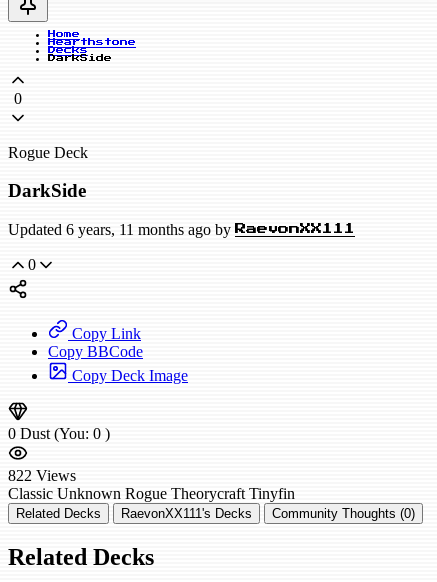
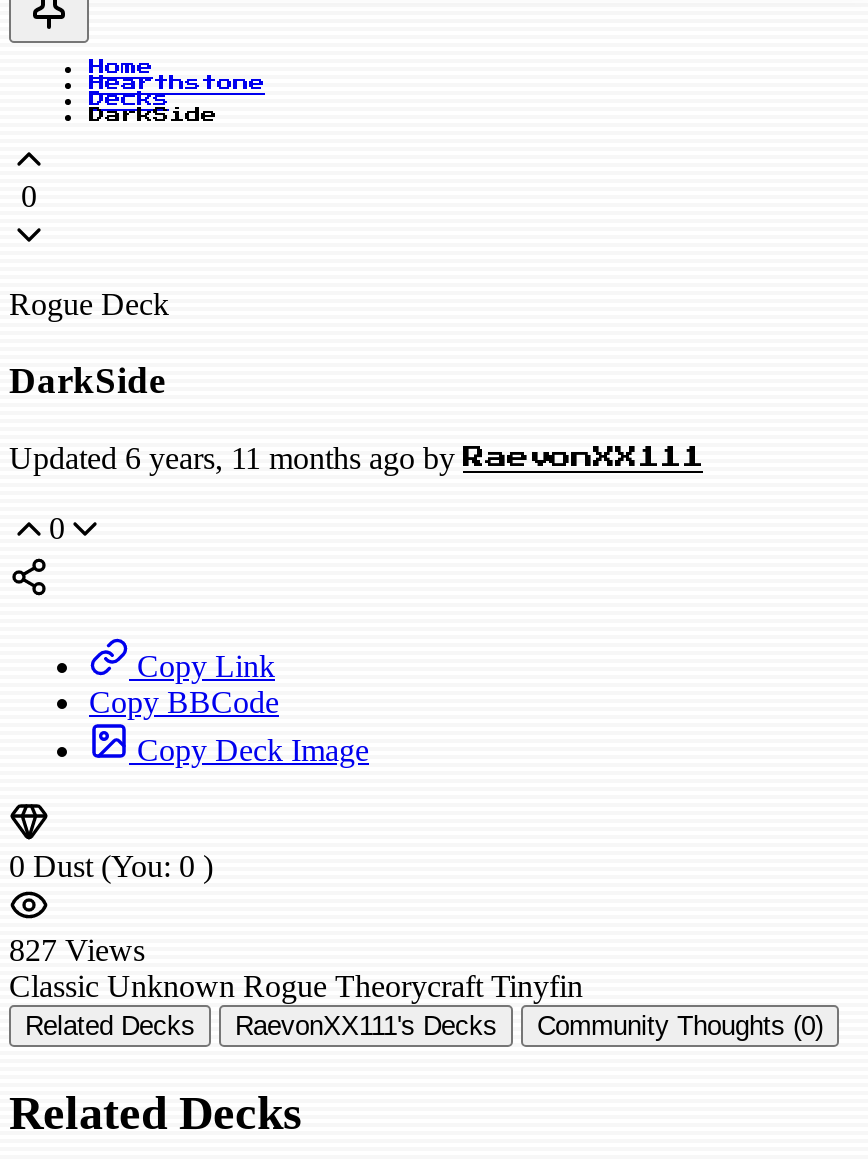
- 822 Views
+ 827 Views
